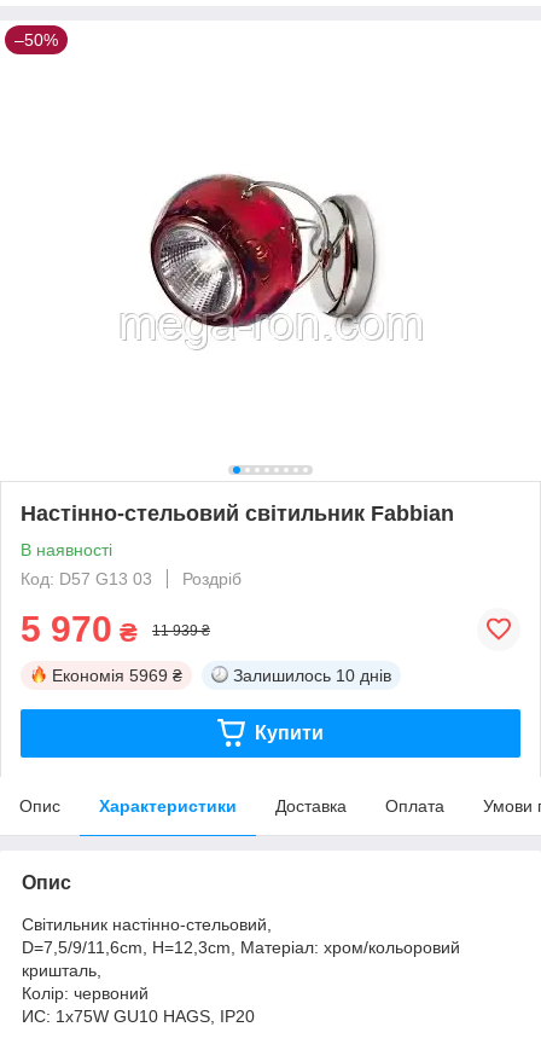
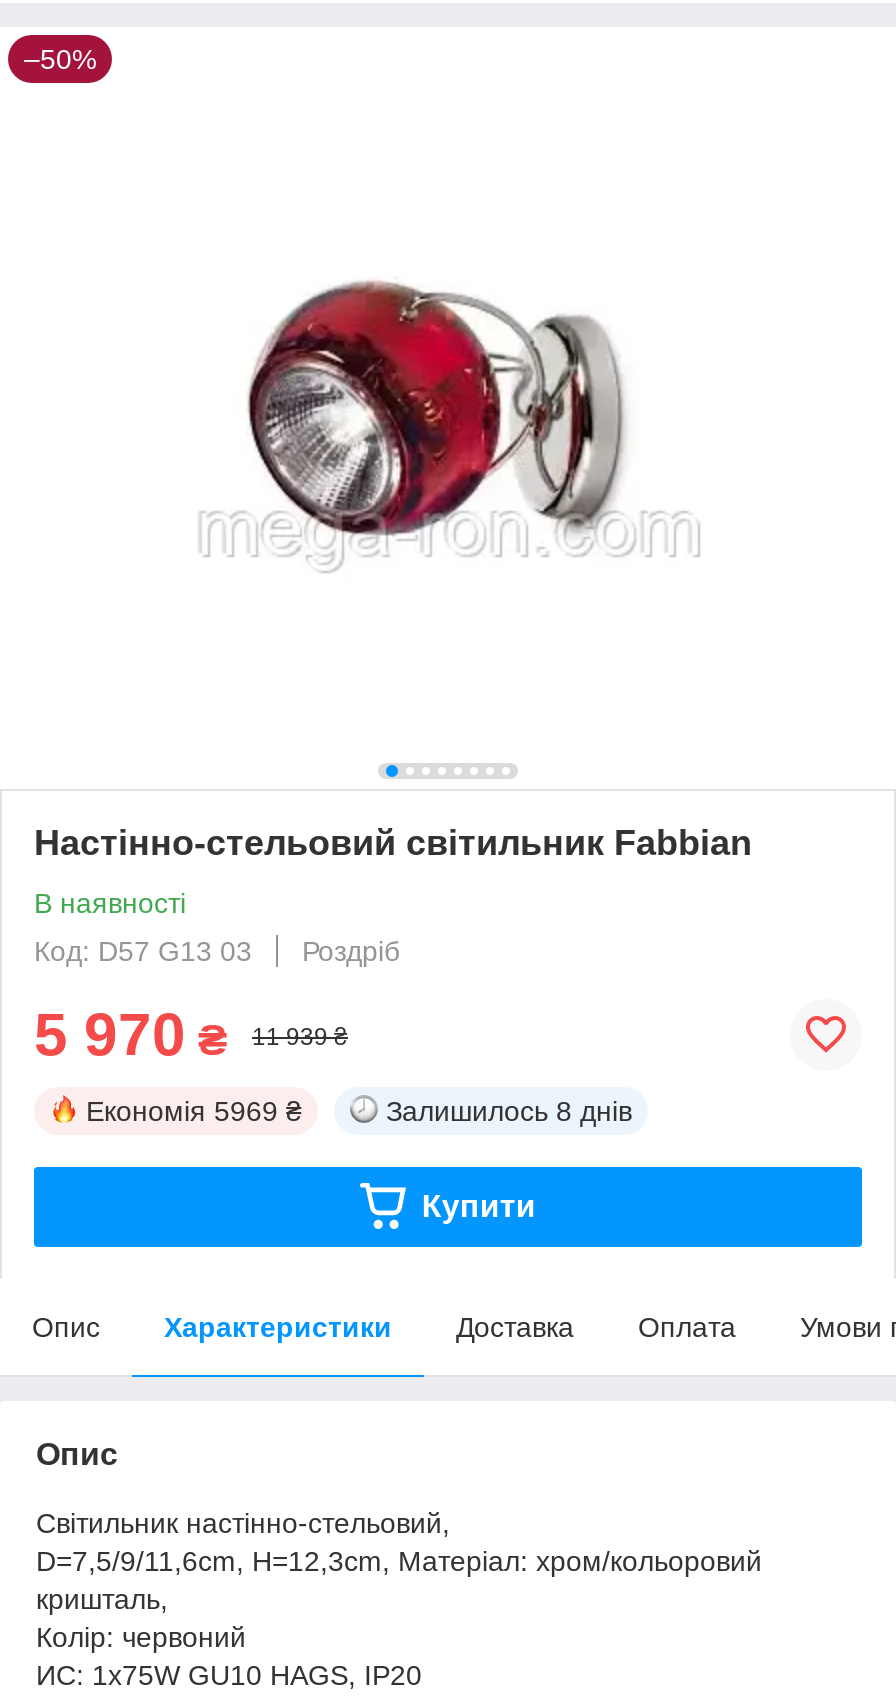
- Залишилось 10 днів
+ Залишилось 8 днів
